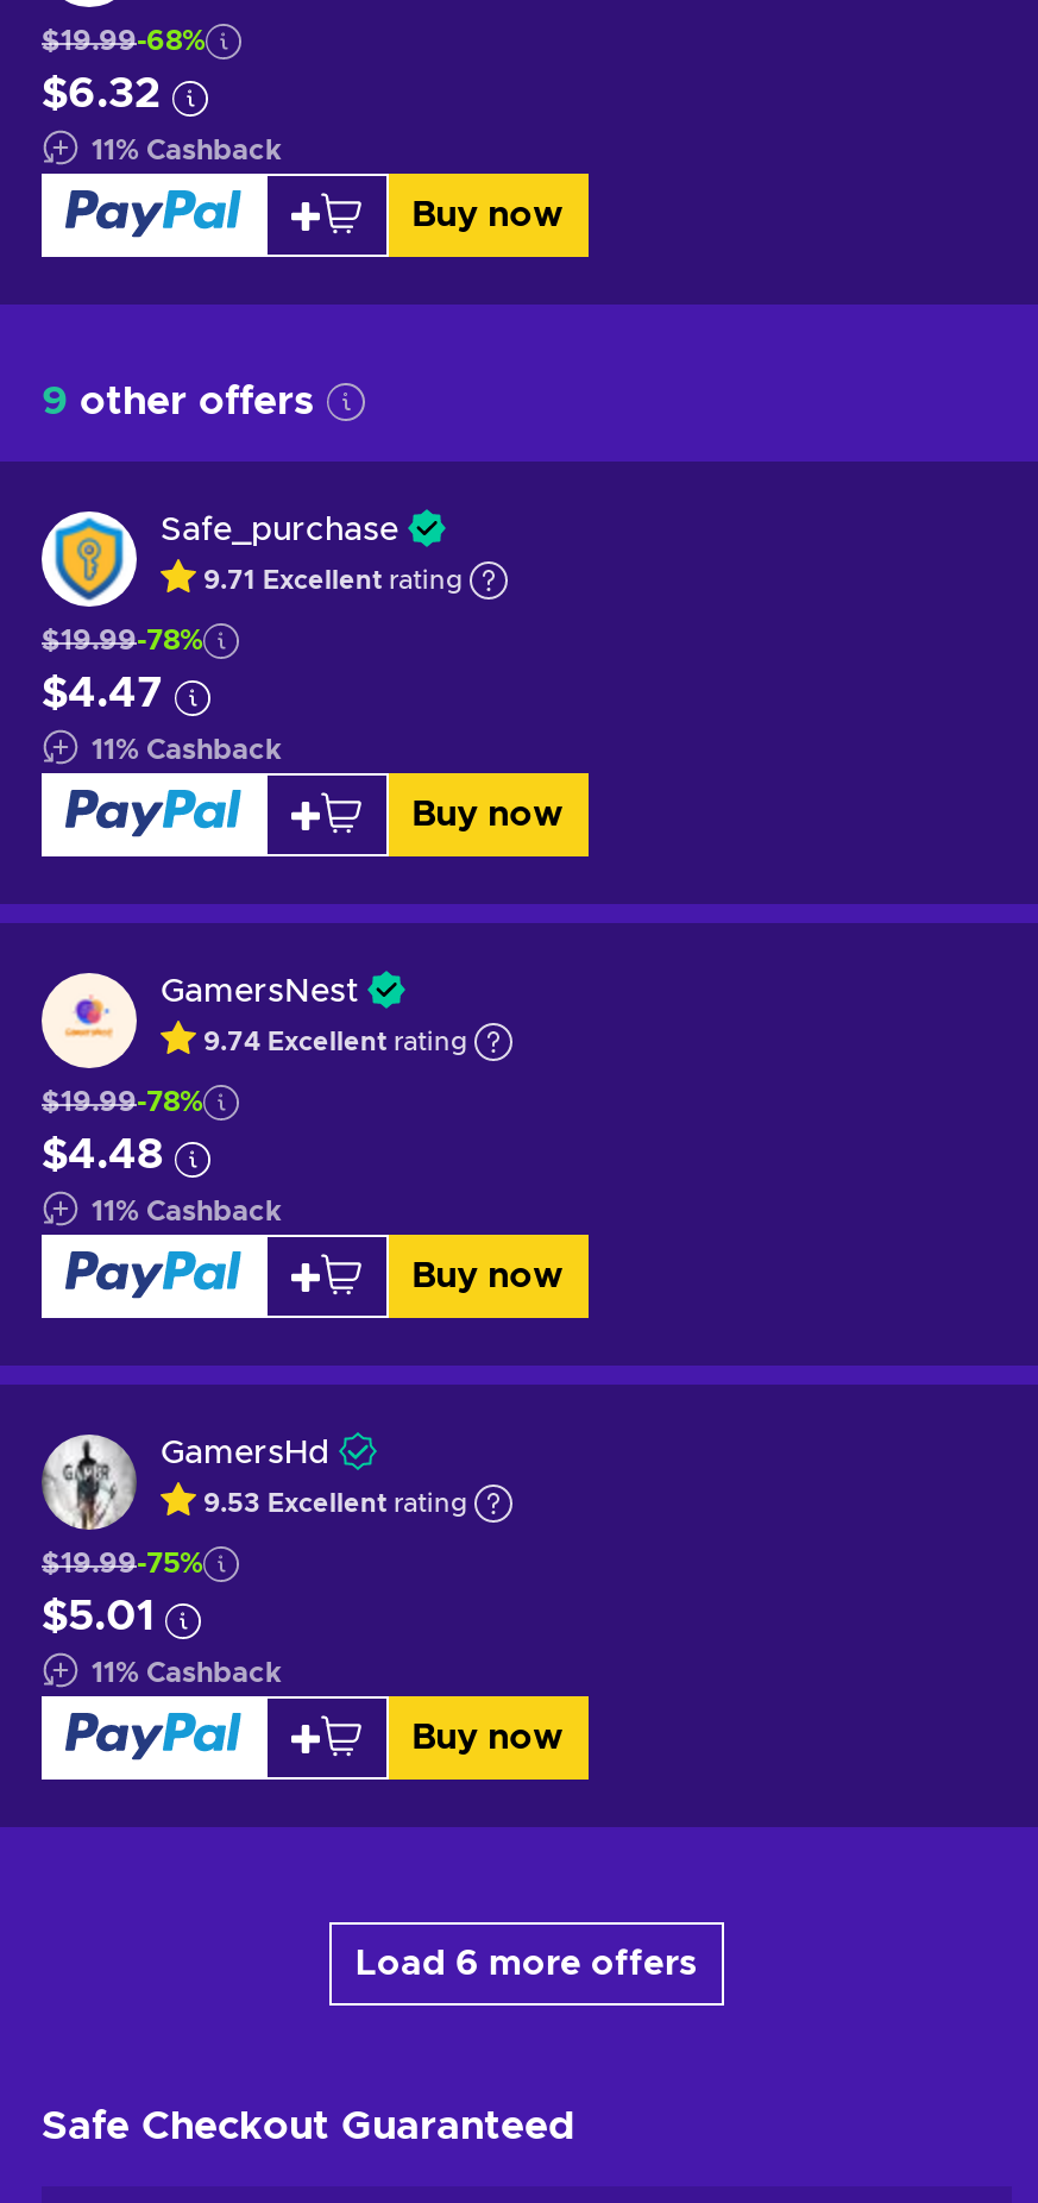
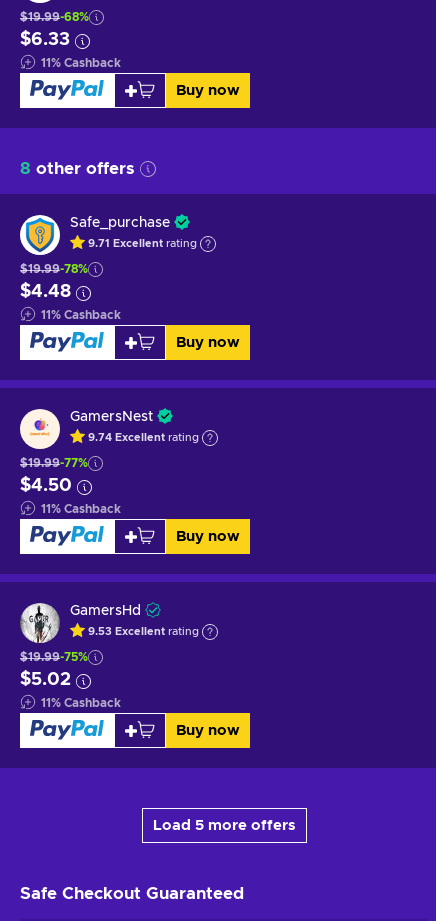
- $6.32
+ $6.33

- 9 other offers
+ 8 other offers

- $4.47
+ $4.48

- $19.99-78%
+ $19.99-77%

- $4.48
+ $4.50

- $5.01
+ $5.02

- Load 6 more offers
+ Load 5 more offers
